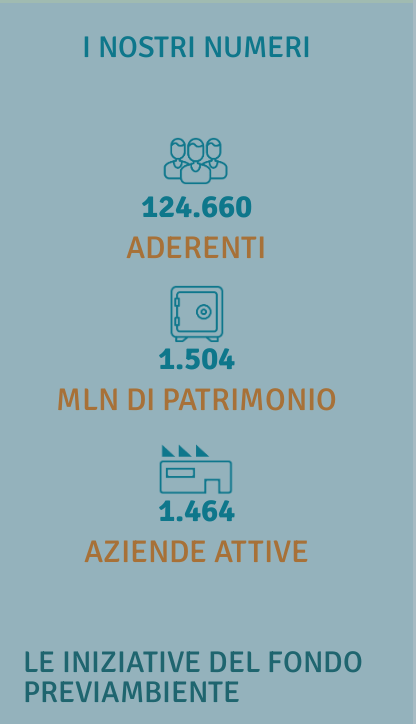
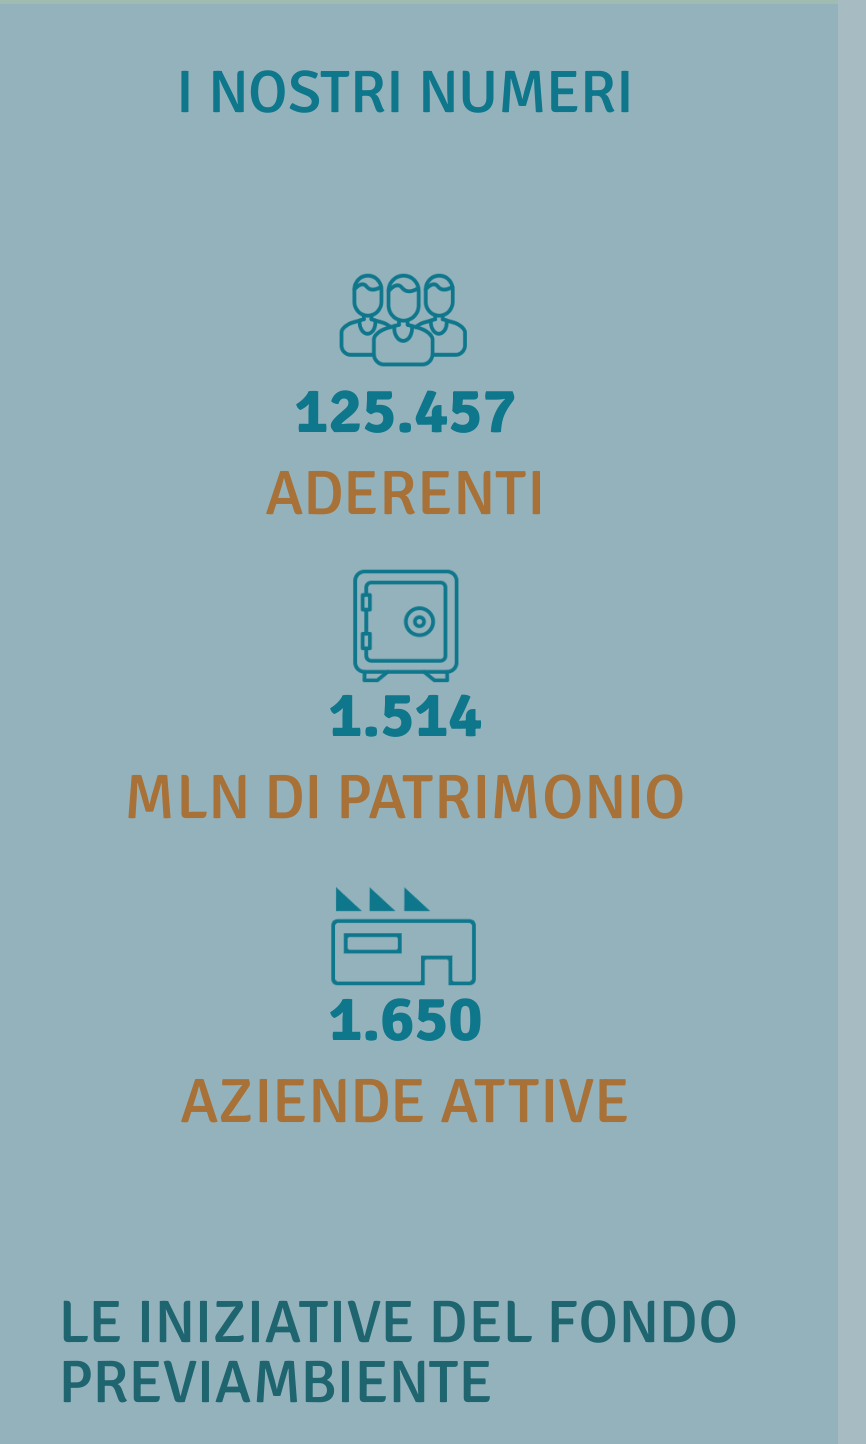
- 124.660
+ 125.457

- 1.504
+ 1.514

- 1.464
+ 1.650
